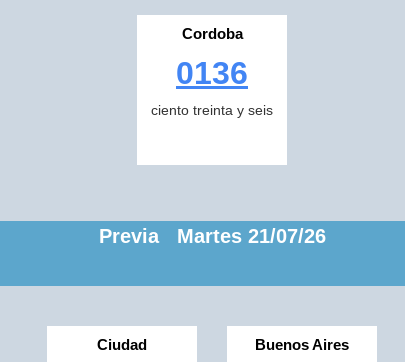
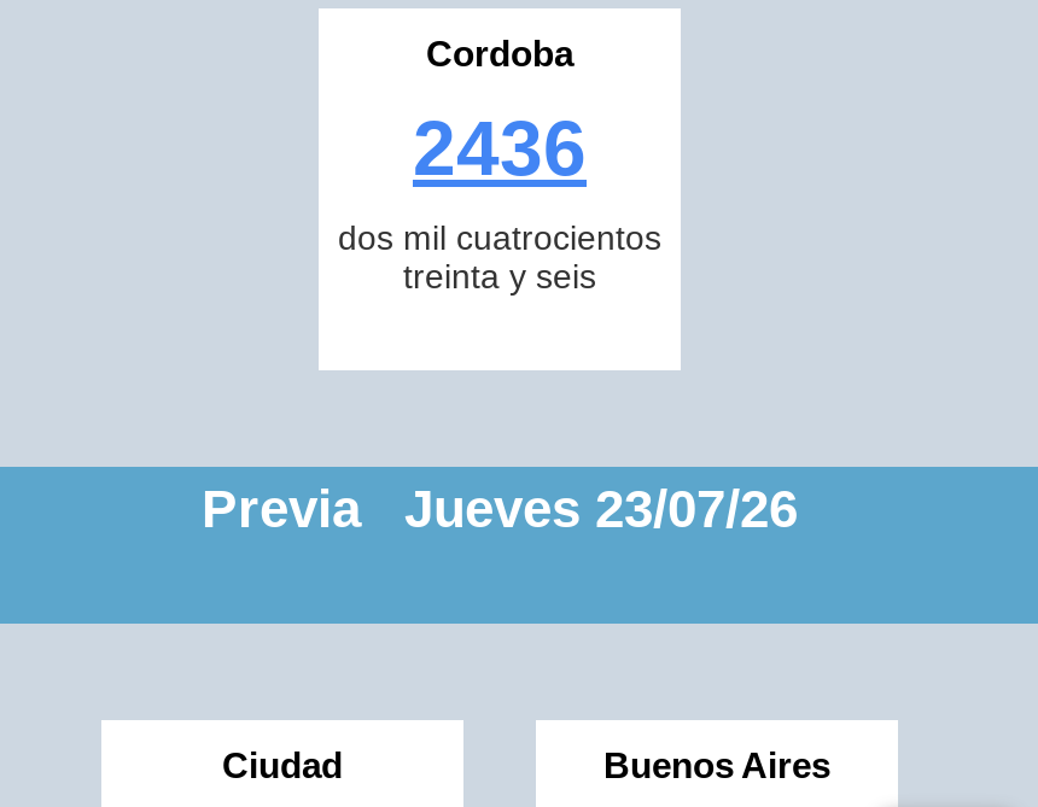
- 0136
- ciento treinta y seis
+ 2436
+ dos mil cuatrocientos
+ treinta y seis

- Previa Martes 21/07/26
+ Previa Jueves 23/07/26
